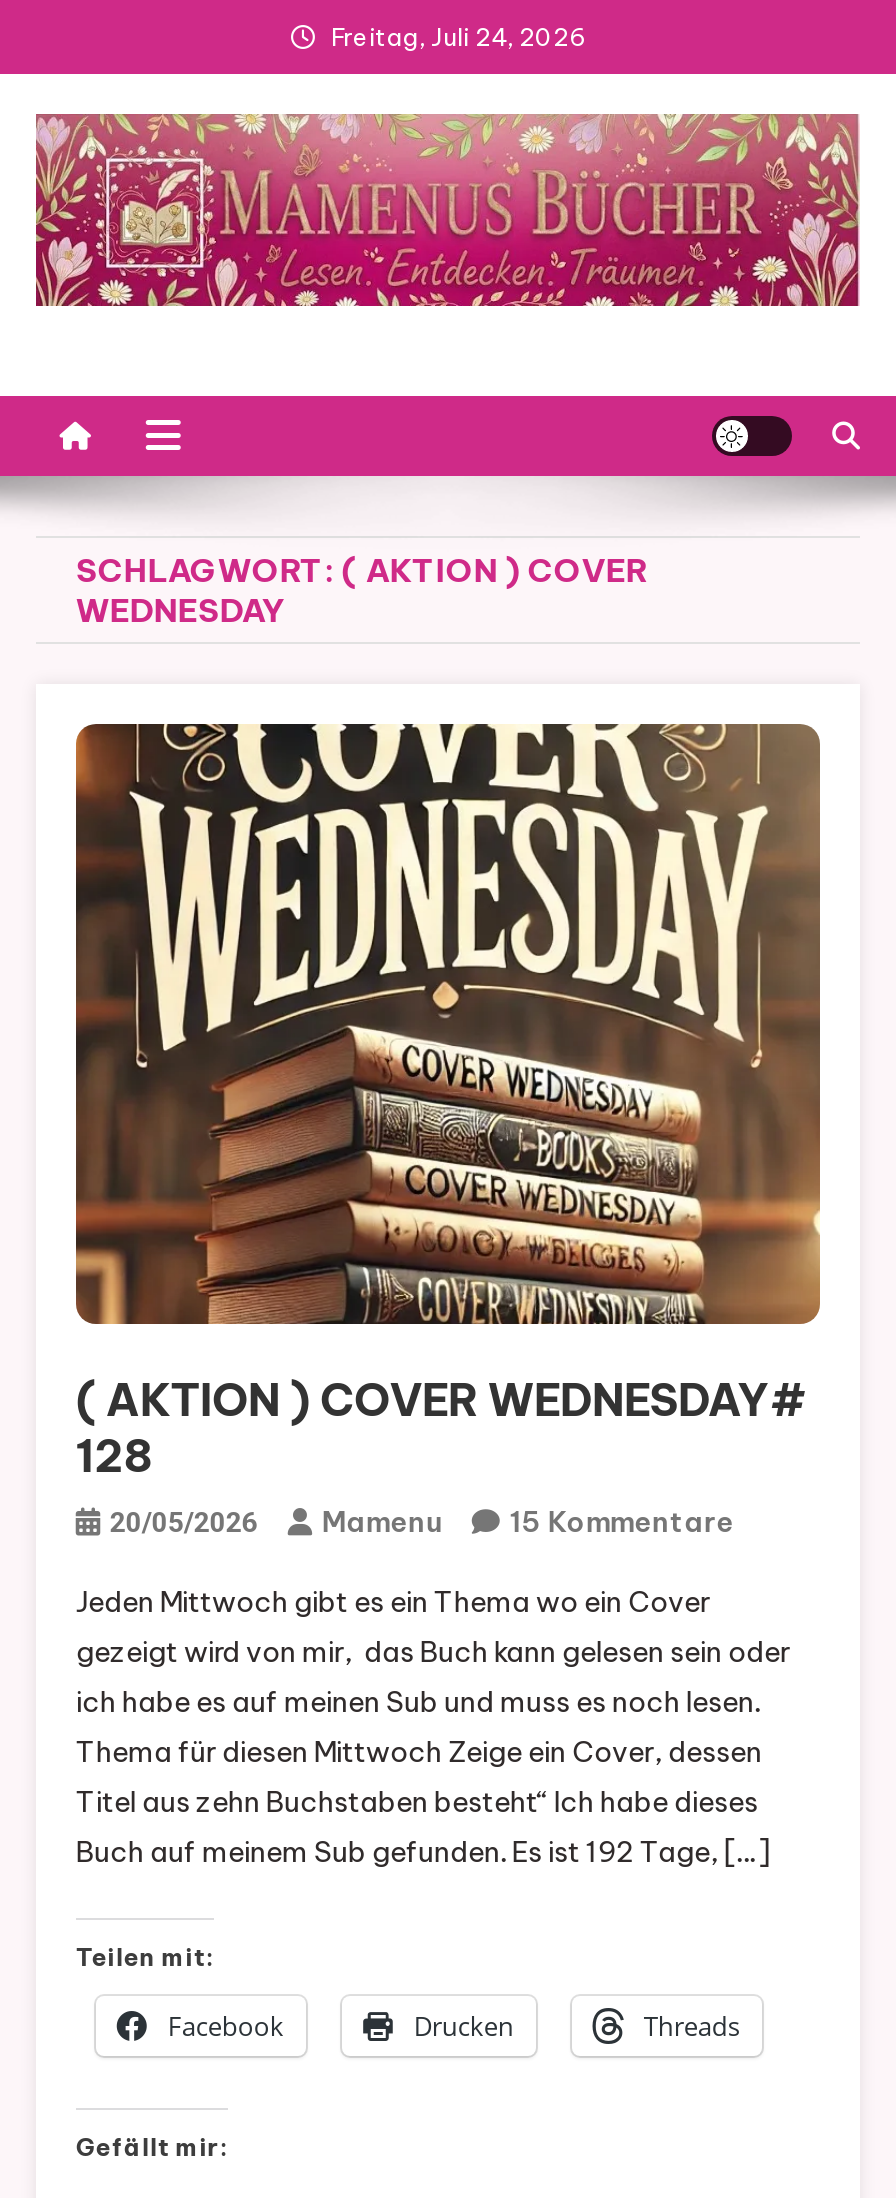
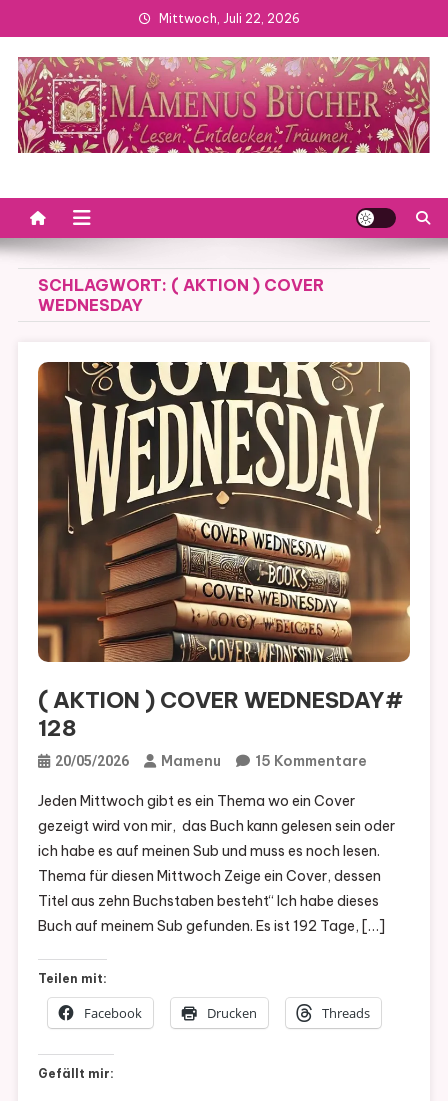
- Freitag, Juli 24, 2026
+ Mittwoch, Juli 22, 2026
